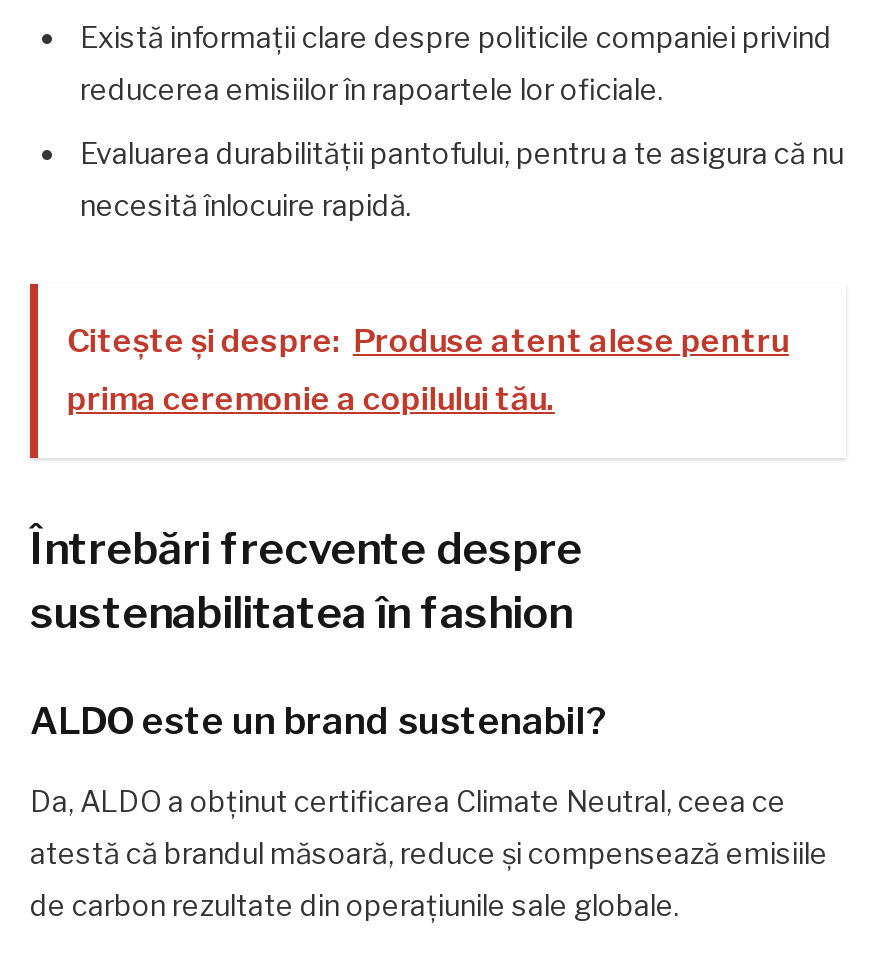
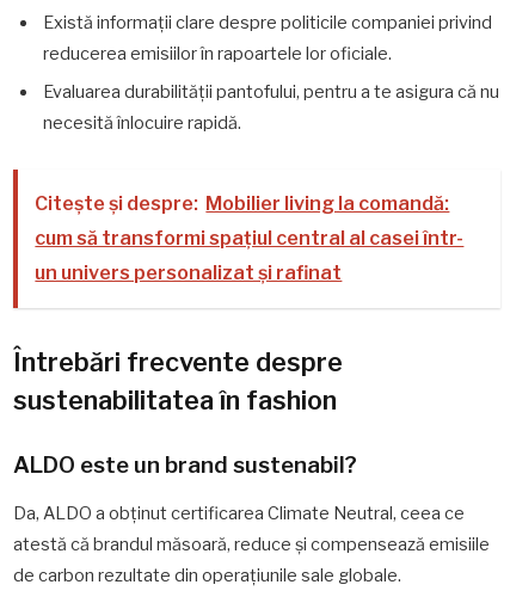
- Citește și despre: Produse atent alese pentru
- prima ceremonie a copilului tău.
+ Citește și despre: Mobilier living la comandă:
+ cum să transformi spațiul central al casei într-
+ un univers personalizat și rafinat
